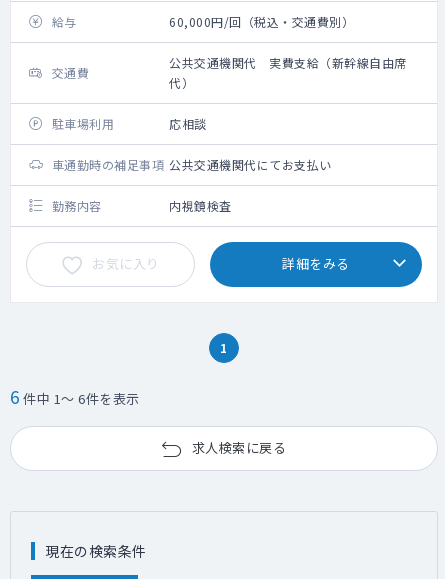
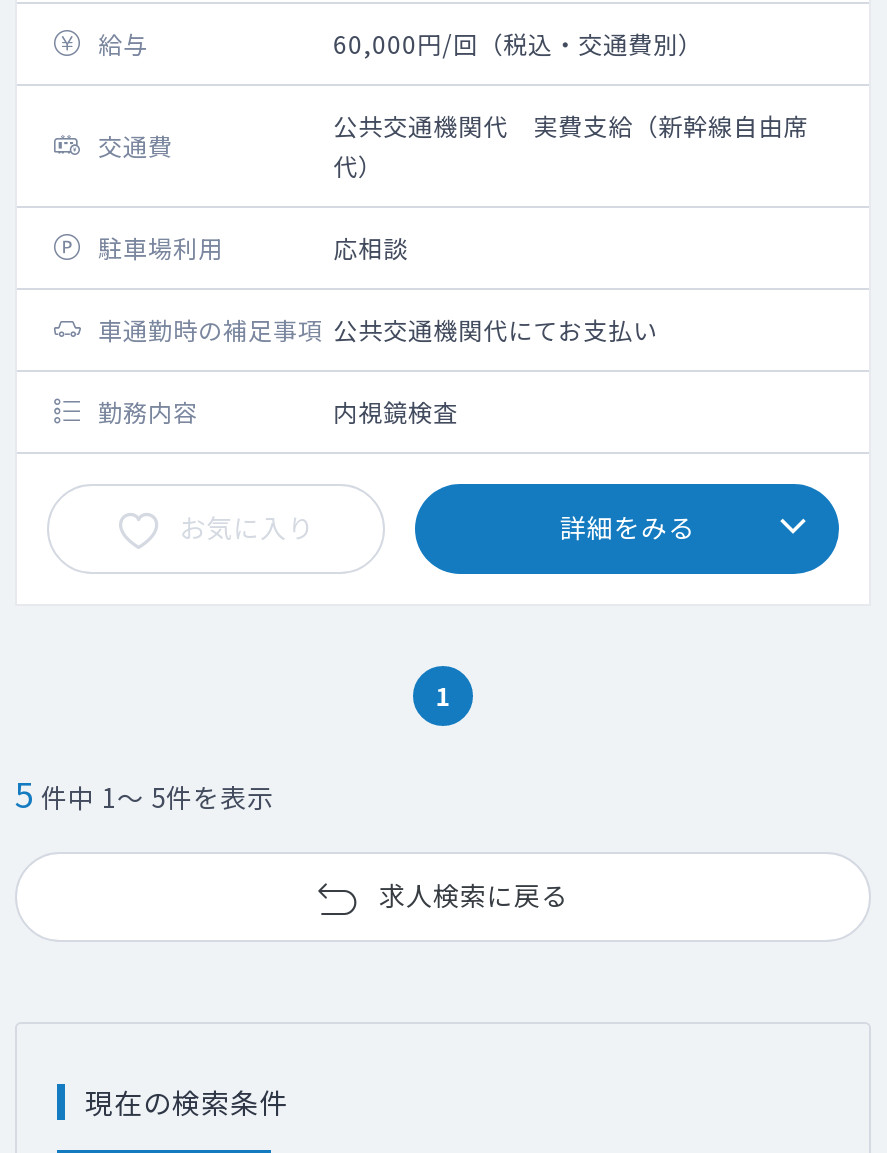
- 6件中 1～ 6件を表示
+ 5件中 1～ 5件を表示
